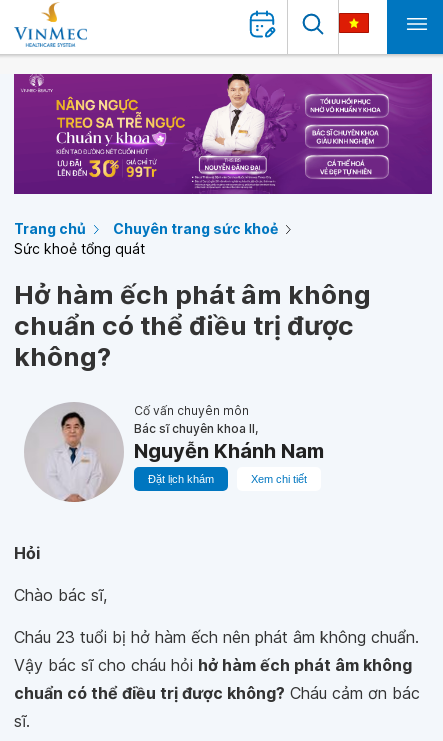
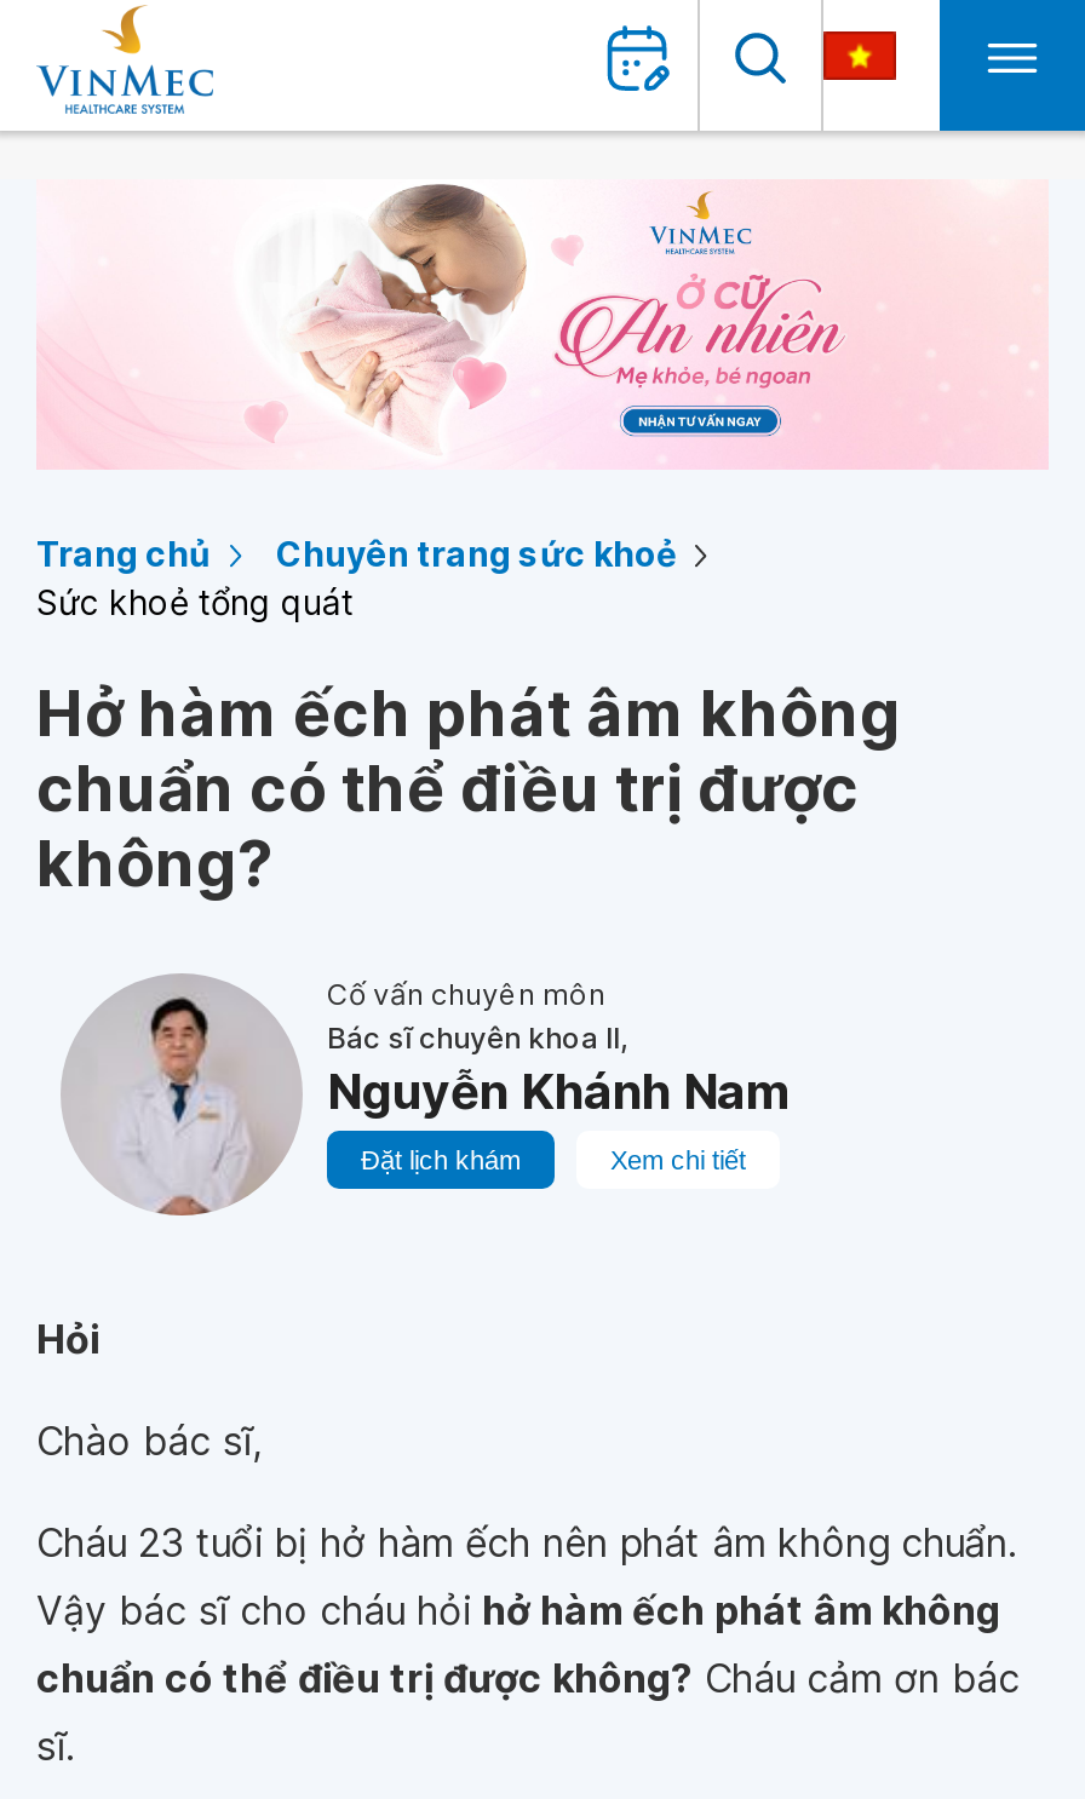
- [image]
+ [image]
